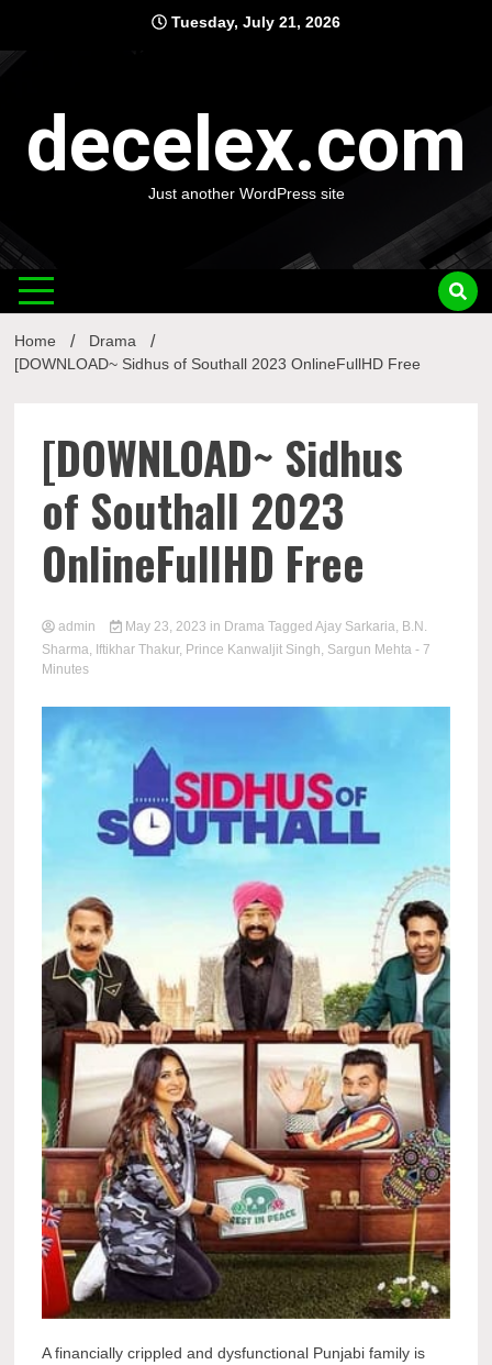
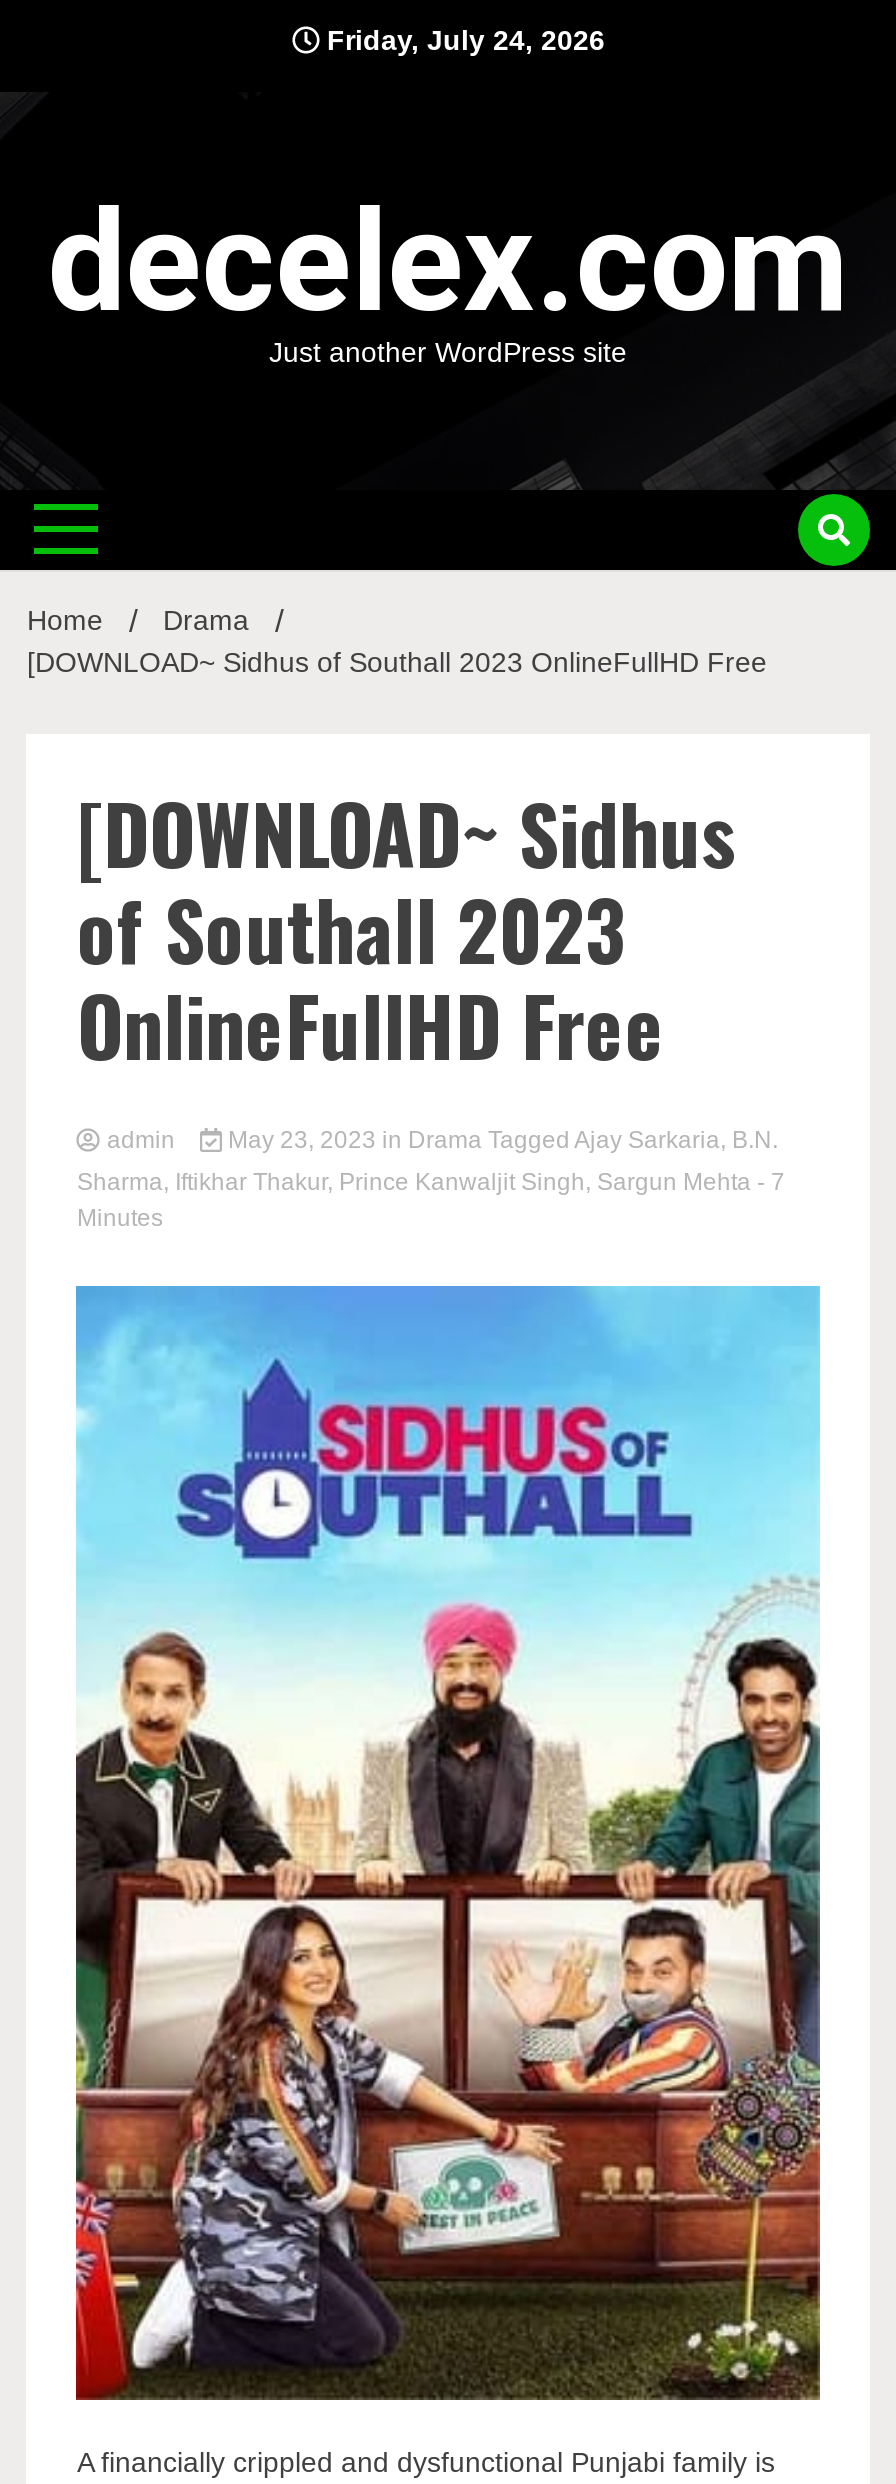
- Tuesday, July 21, 2026
+ Friday, July 24, 2026
